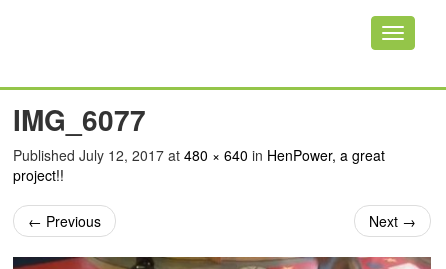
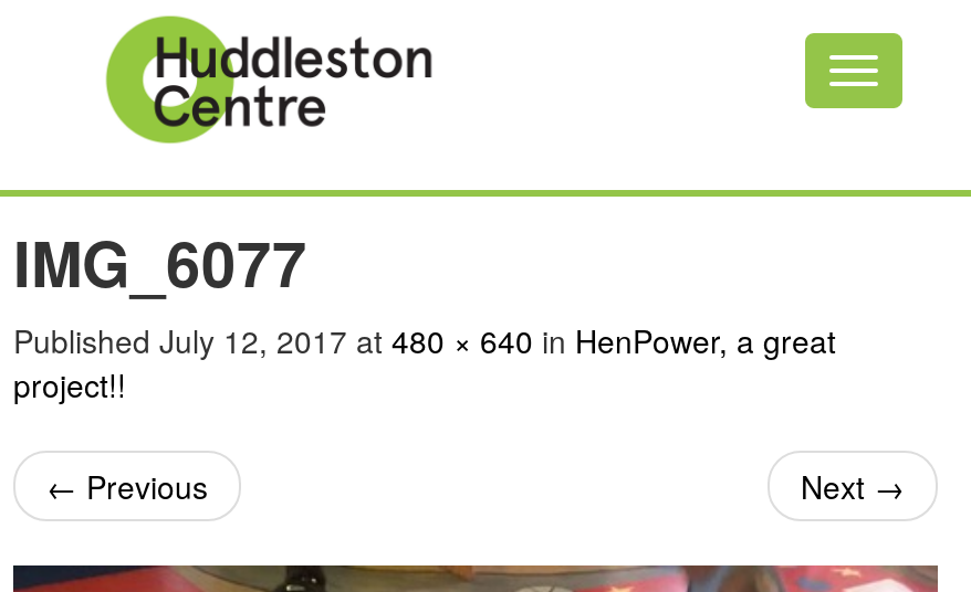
+ [image]
